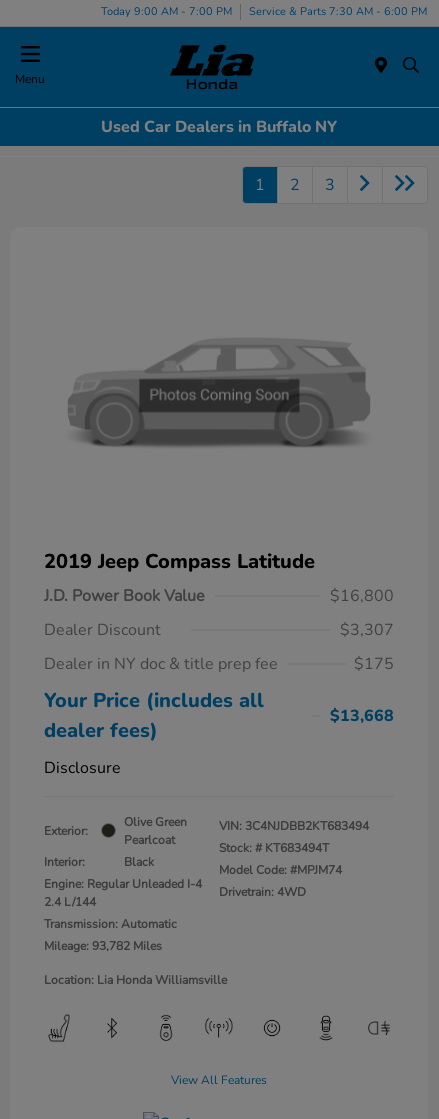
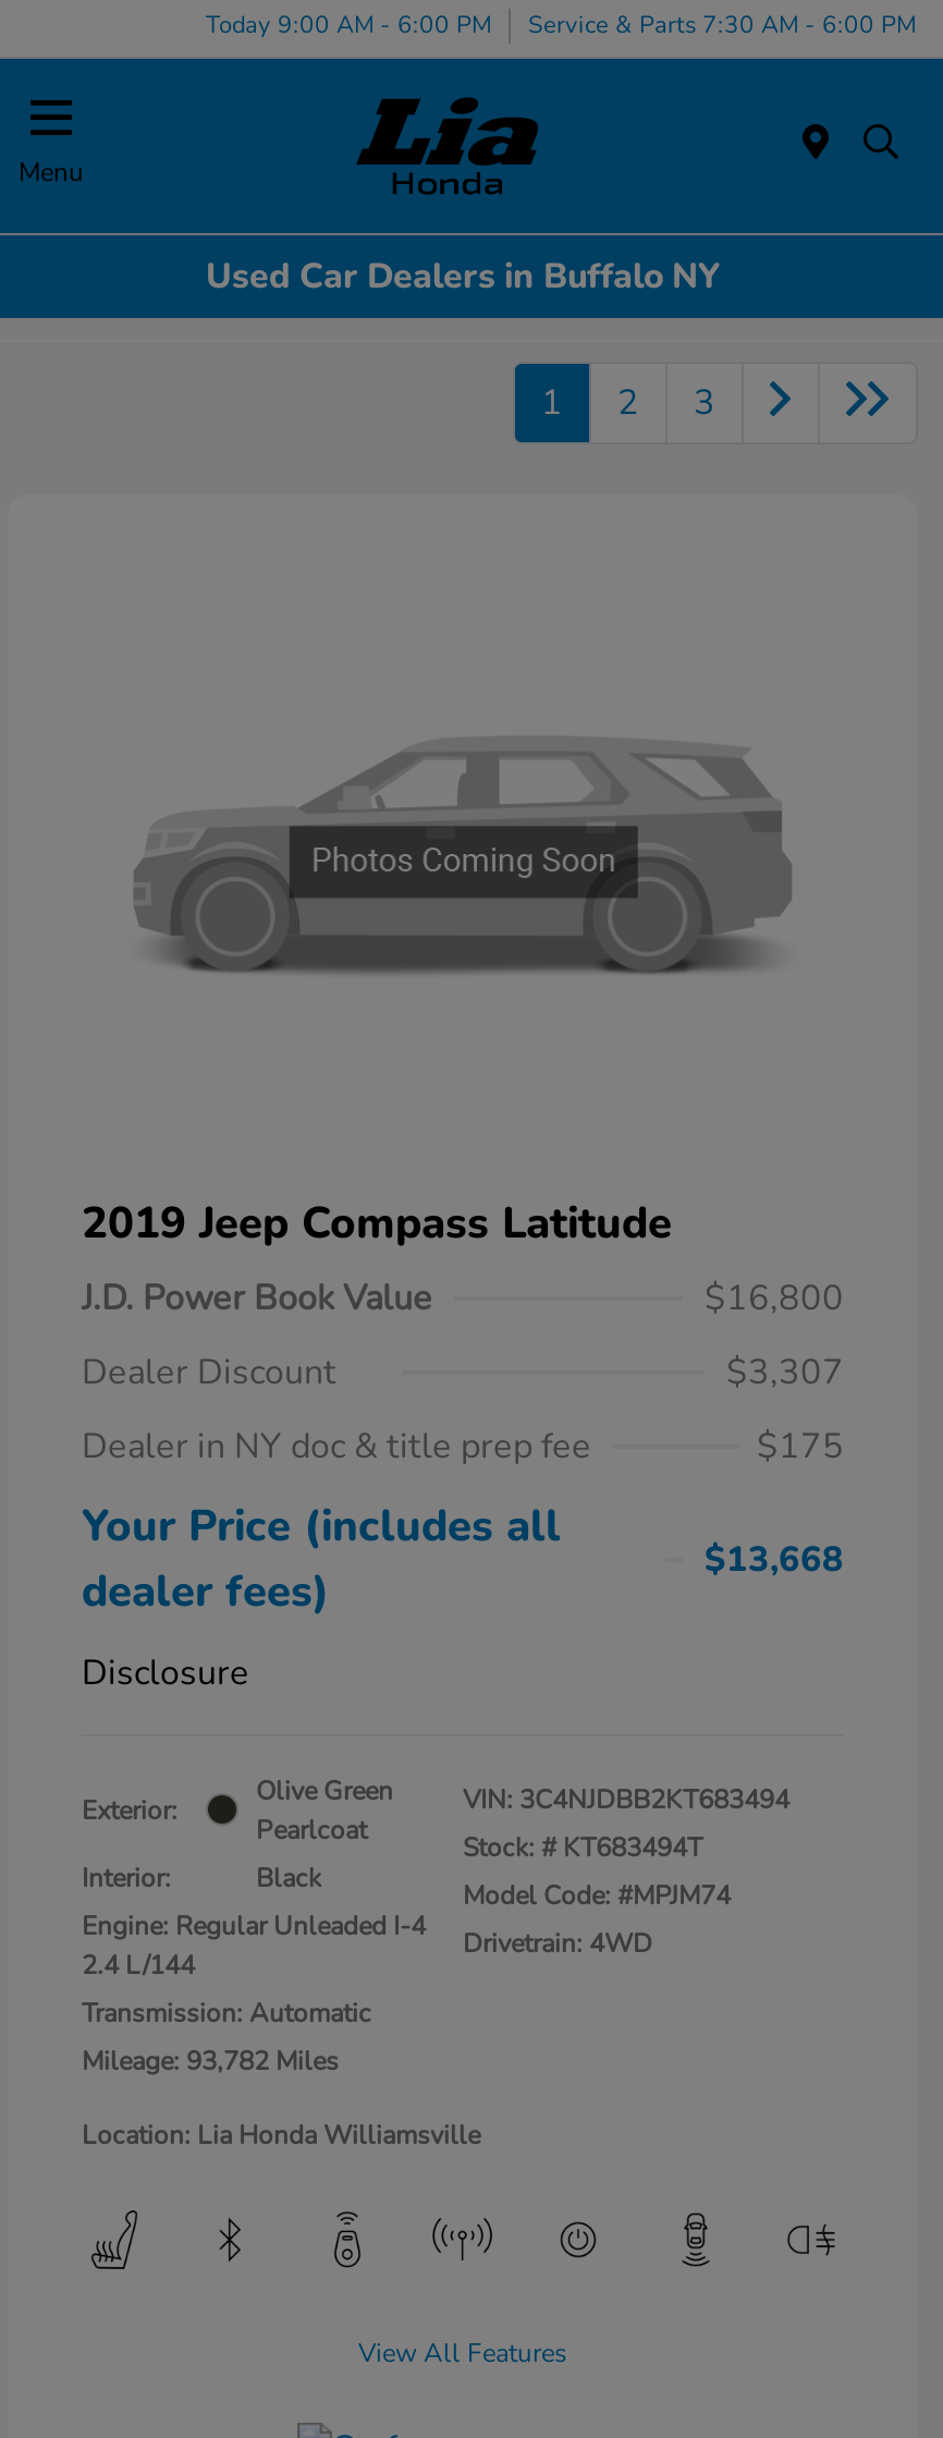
- Today 9:00 AM - 7:00 PM Service & Parts 7:30 AM - 6:00 PM
+ Today 9:00 AM - 6:00 PM Service & Parts 7:30 AM - 6:00 PM
